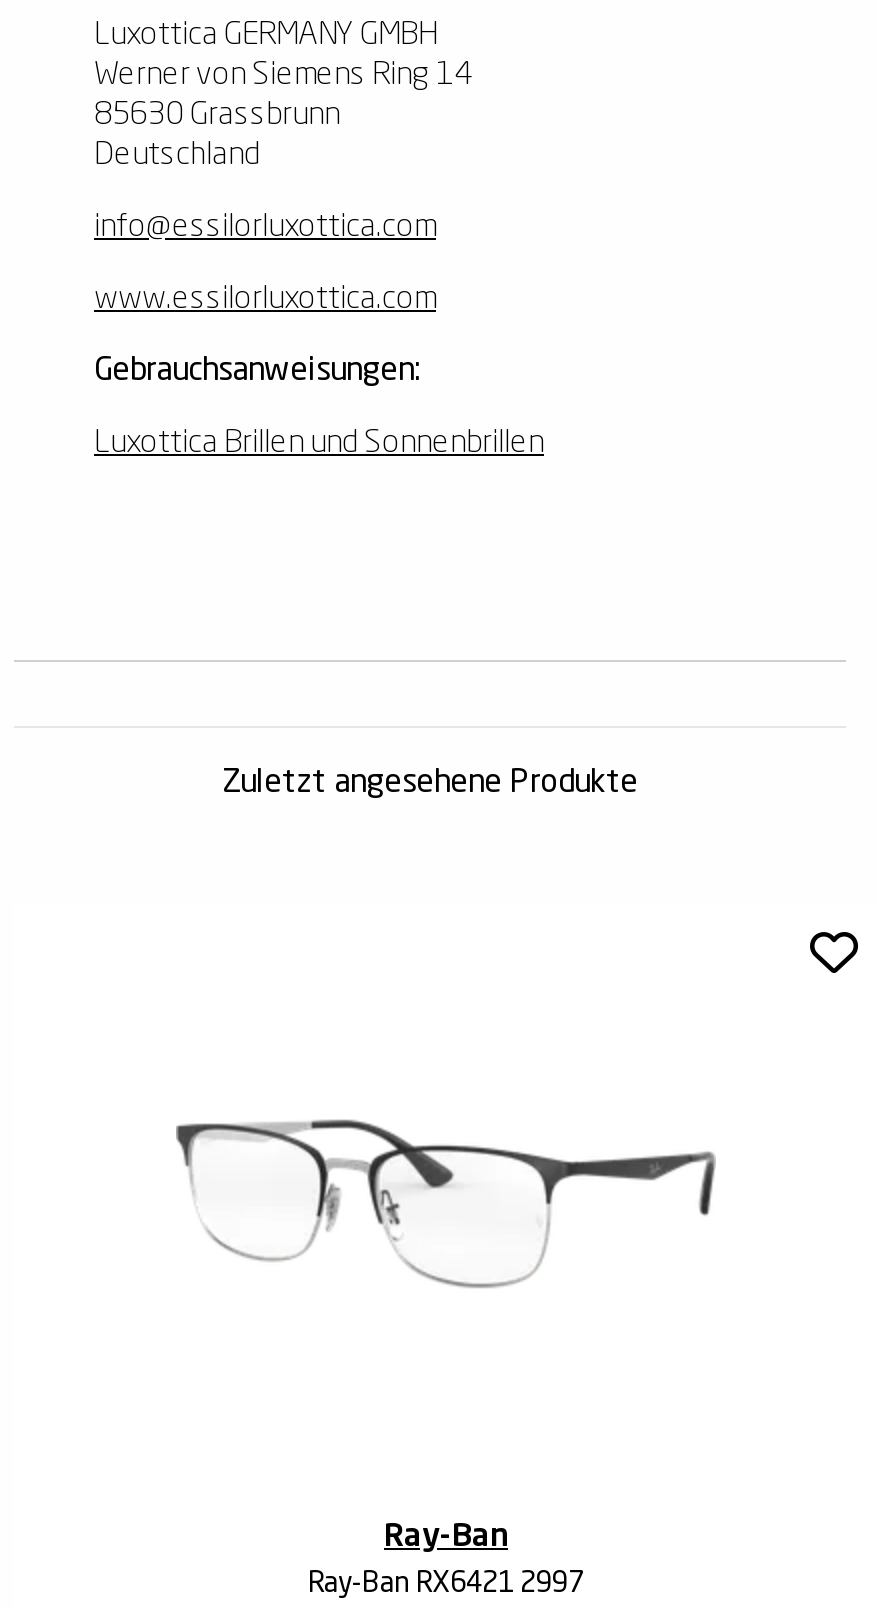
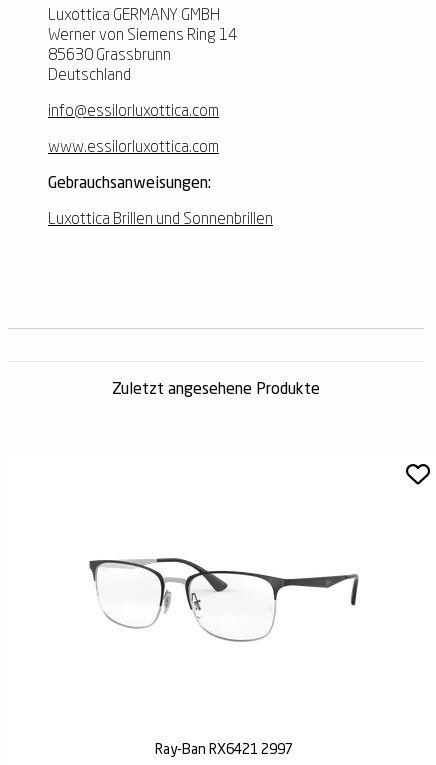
- Ray-Ban
